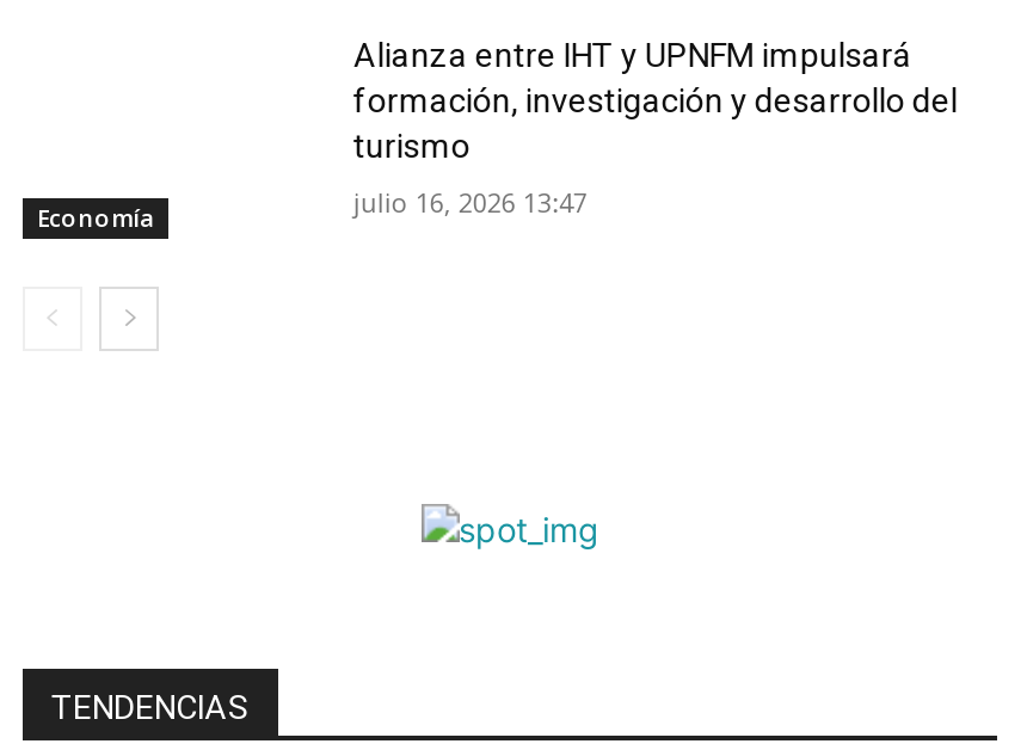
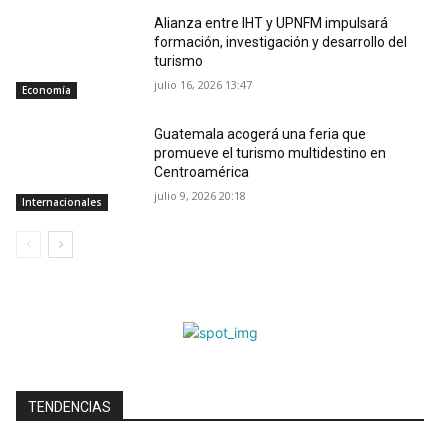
+ Internacionales

+ Guatemala acogerá una feria que
+ promueve el turismo multidestino en
+ Centroamérica
+ julio 9, 2026 20:18
